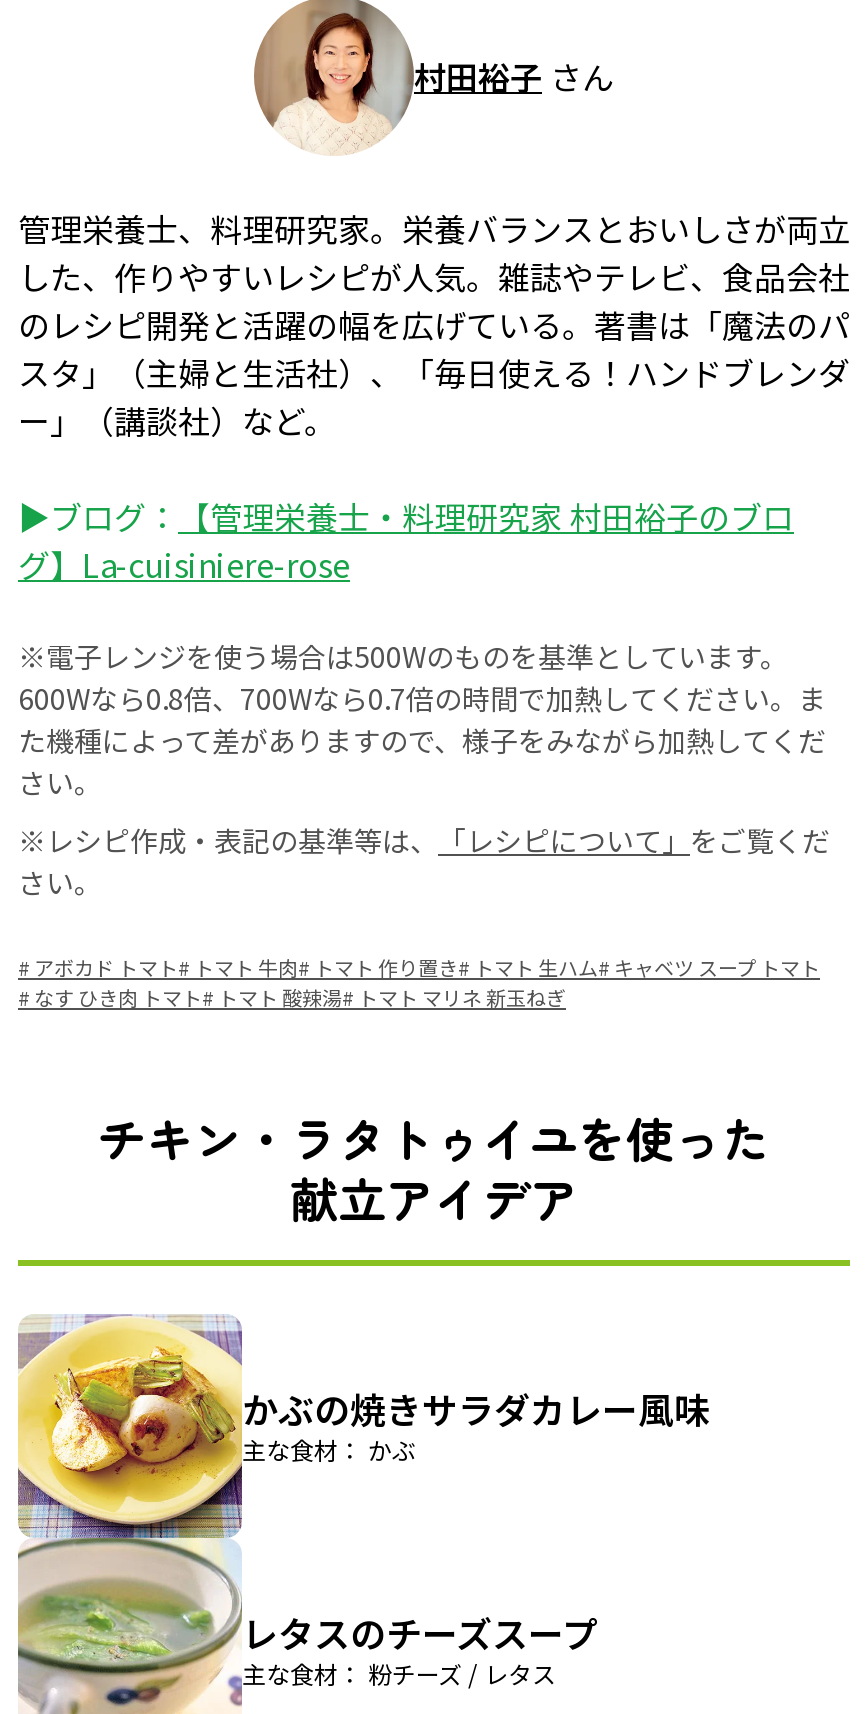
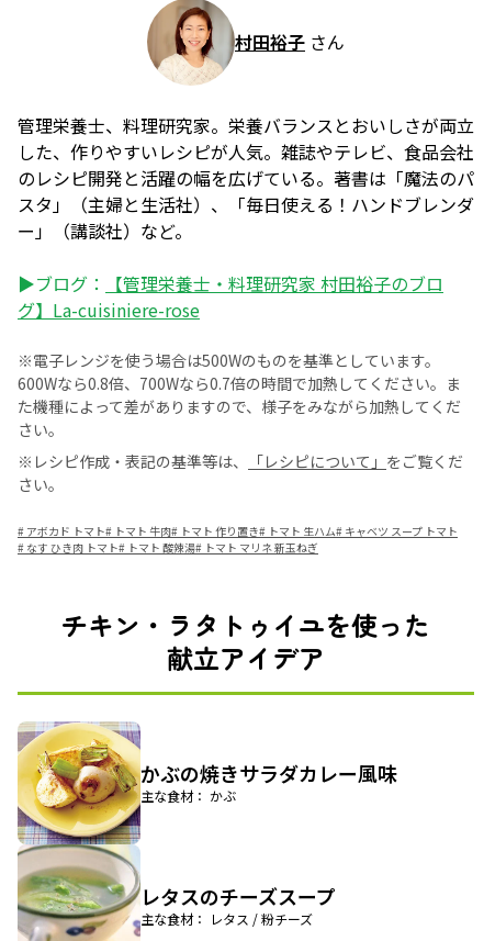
- 主な食材： 粉チーズ / レタス
+ 主な食材： レタス / 粉チーズ
